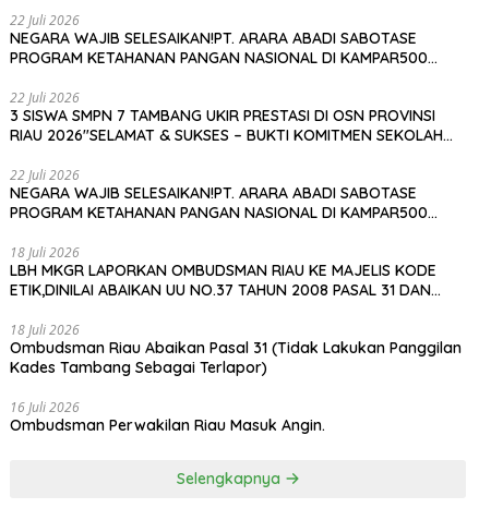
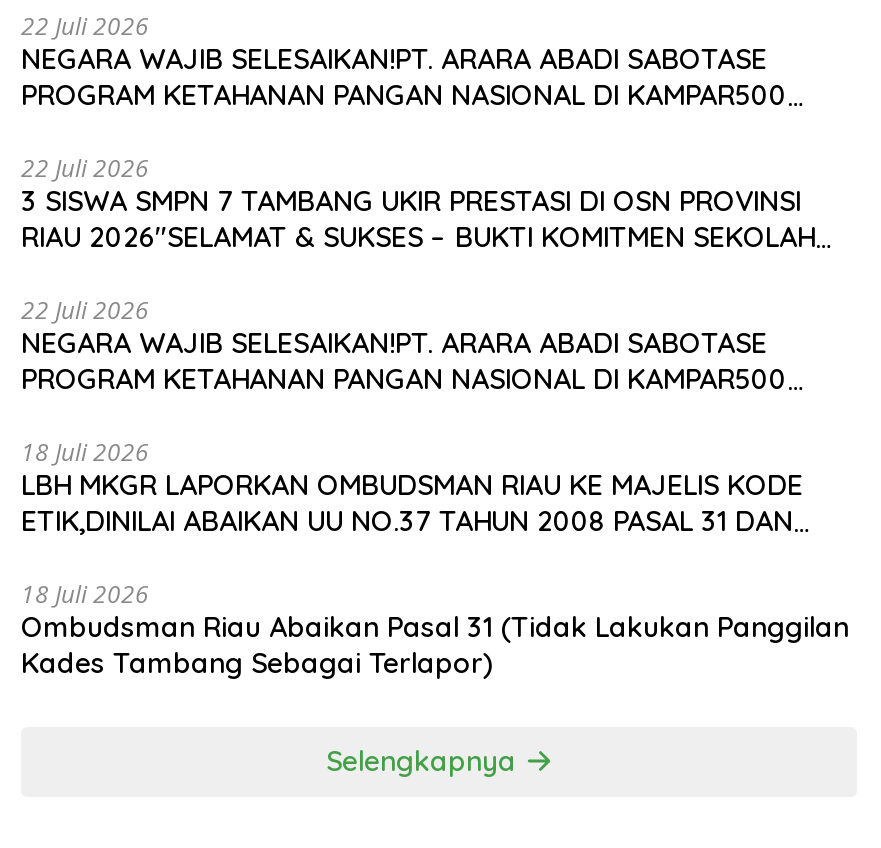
- 16 Juli 2026
- Ombudsman Perwakilan Riau Masuk Angin.
